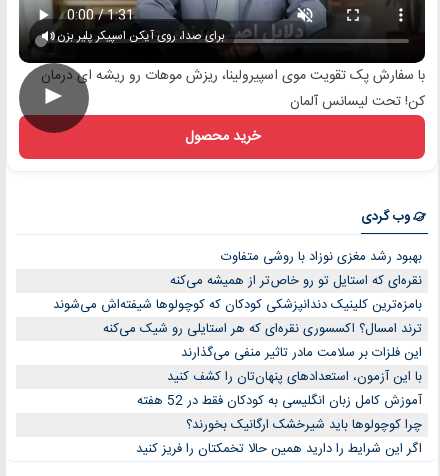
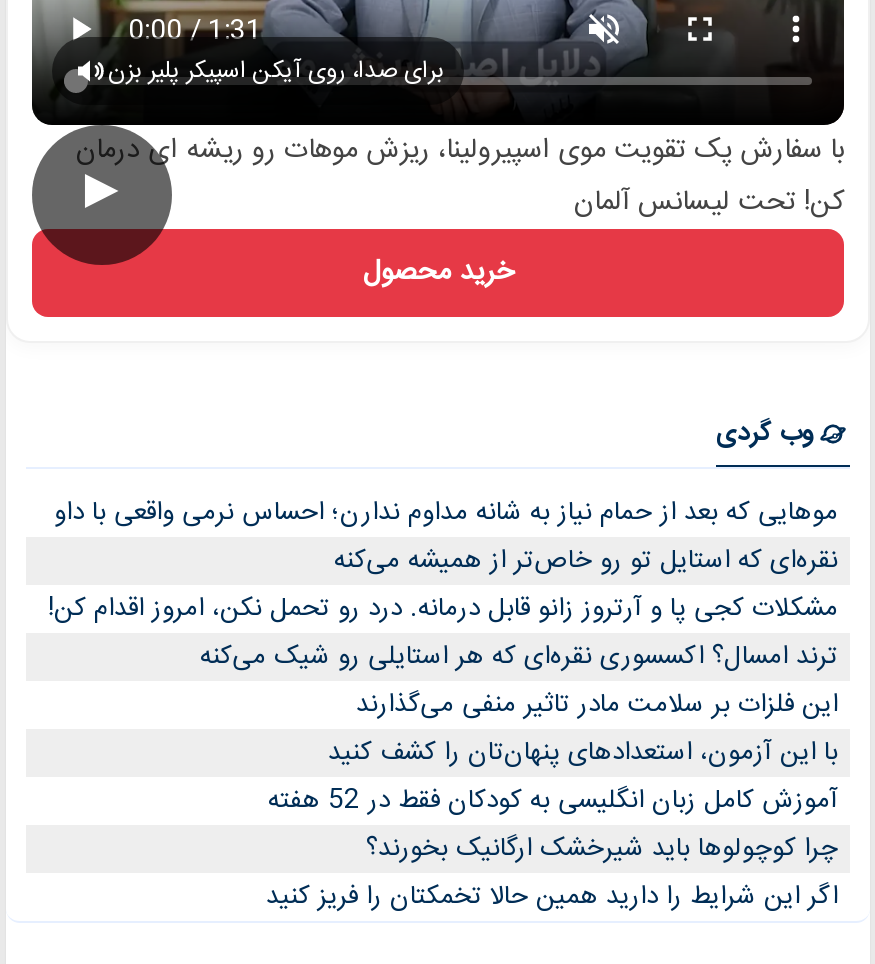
- بهبود رشد مغزی نوزاد با روشی متفاوت
+ موهایی که بعد از حمام نیاز به شانه مداوم ندارن؛ احساس نرمی واقعی با داو

- بامزه‌ترین کلینیک دندانپزشکی کودکان که کوچولوها شیفته‌اش می‌شوند
+ مشکلات کجی پا و آرتروز زانو قابل درمانه. درد رو تحمل نکن، امروز اقدام کن!
